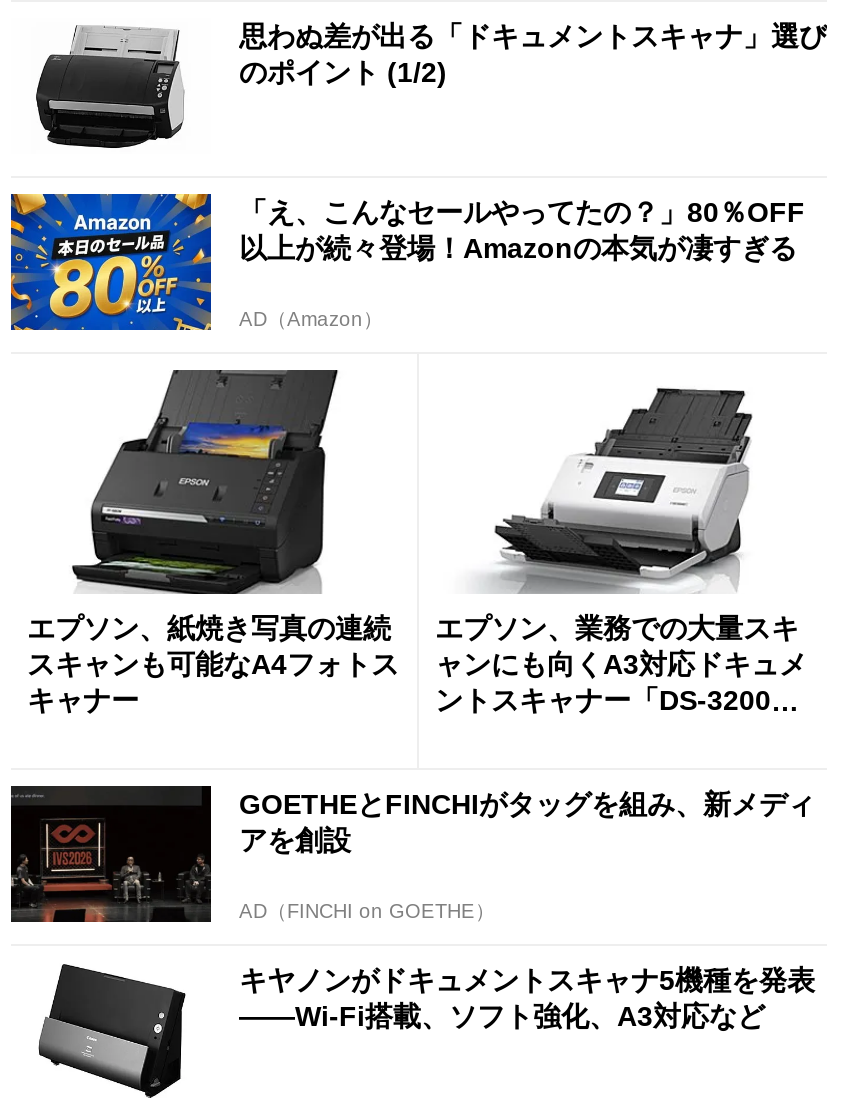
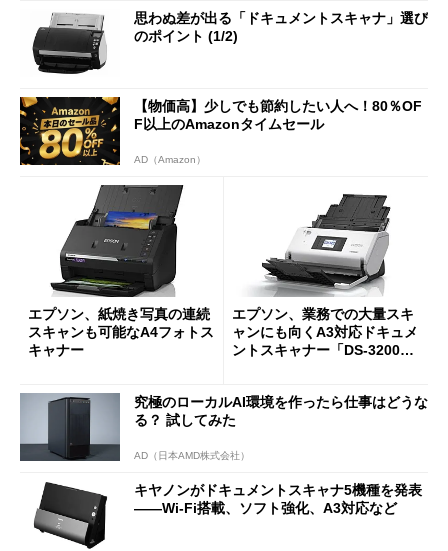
- [image]
- 「え、こんなセールやってたの？」80％OFF
- 以上が続々登場！Amazonの本気が凄すぎる
+ [image]
+ 【物価高】少しでも節約したい人へ！80％OF
+ F以上のAmazonタイムセール

- [image]
- GOETHEとFINCHIがタッグを組み、新メディ
- アを創設
+ [image]
+ 究極のローカルAI環境を作ったら仕事はどうな
+ る？ 試してみた

- AD（FINCHI on GOETHE）
+ AD（日本AMD株式会社）
